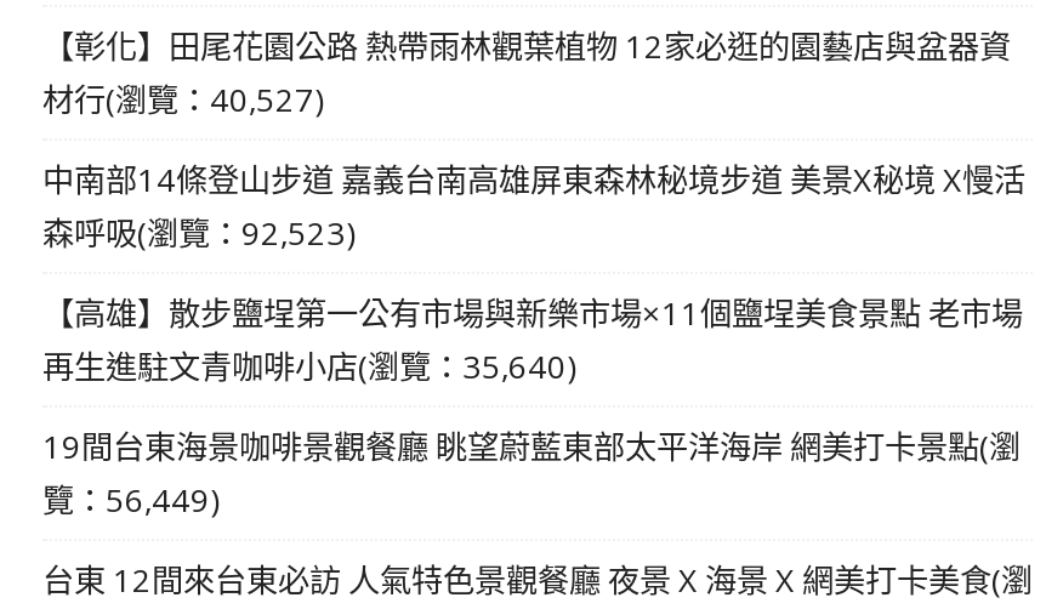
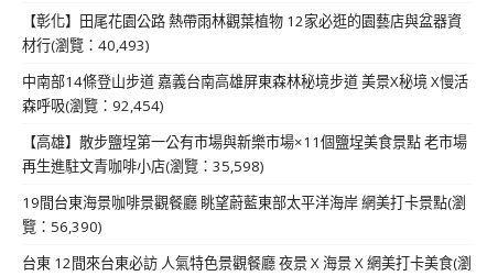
- 材行(瀏覽：40,527)
+ 材行(瀏覽：40,493)

- 森呼吸(瀏覽：92,523)
+ 森呼吸(瀏覽：92,454)

- 再生進駐文青咖啡小店(瀏覽：35,640)
+ 再生進駐文青咖啡小店(瀏覽：35,598)

- 覽：56,449)
+ 覽：56,390)
